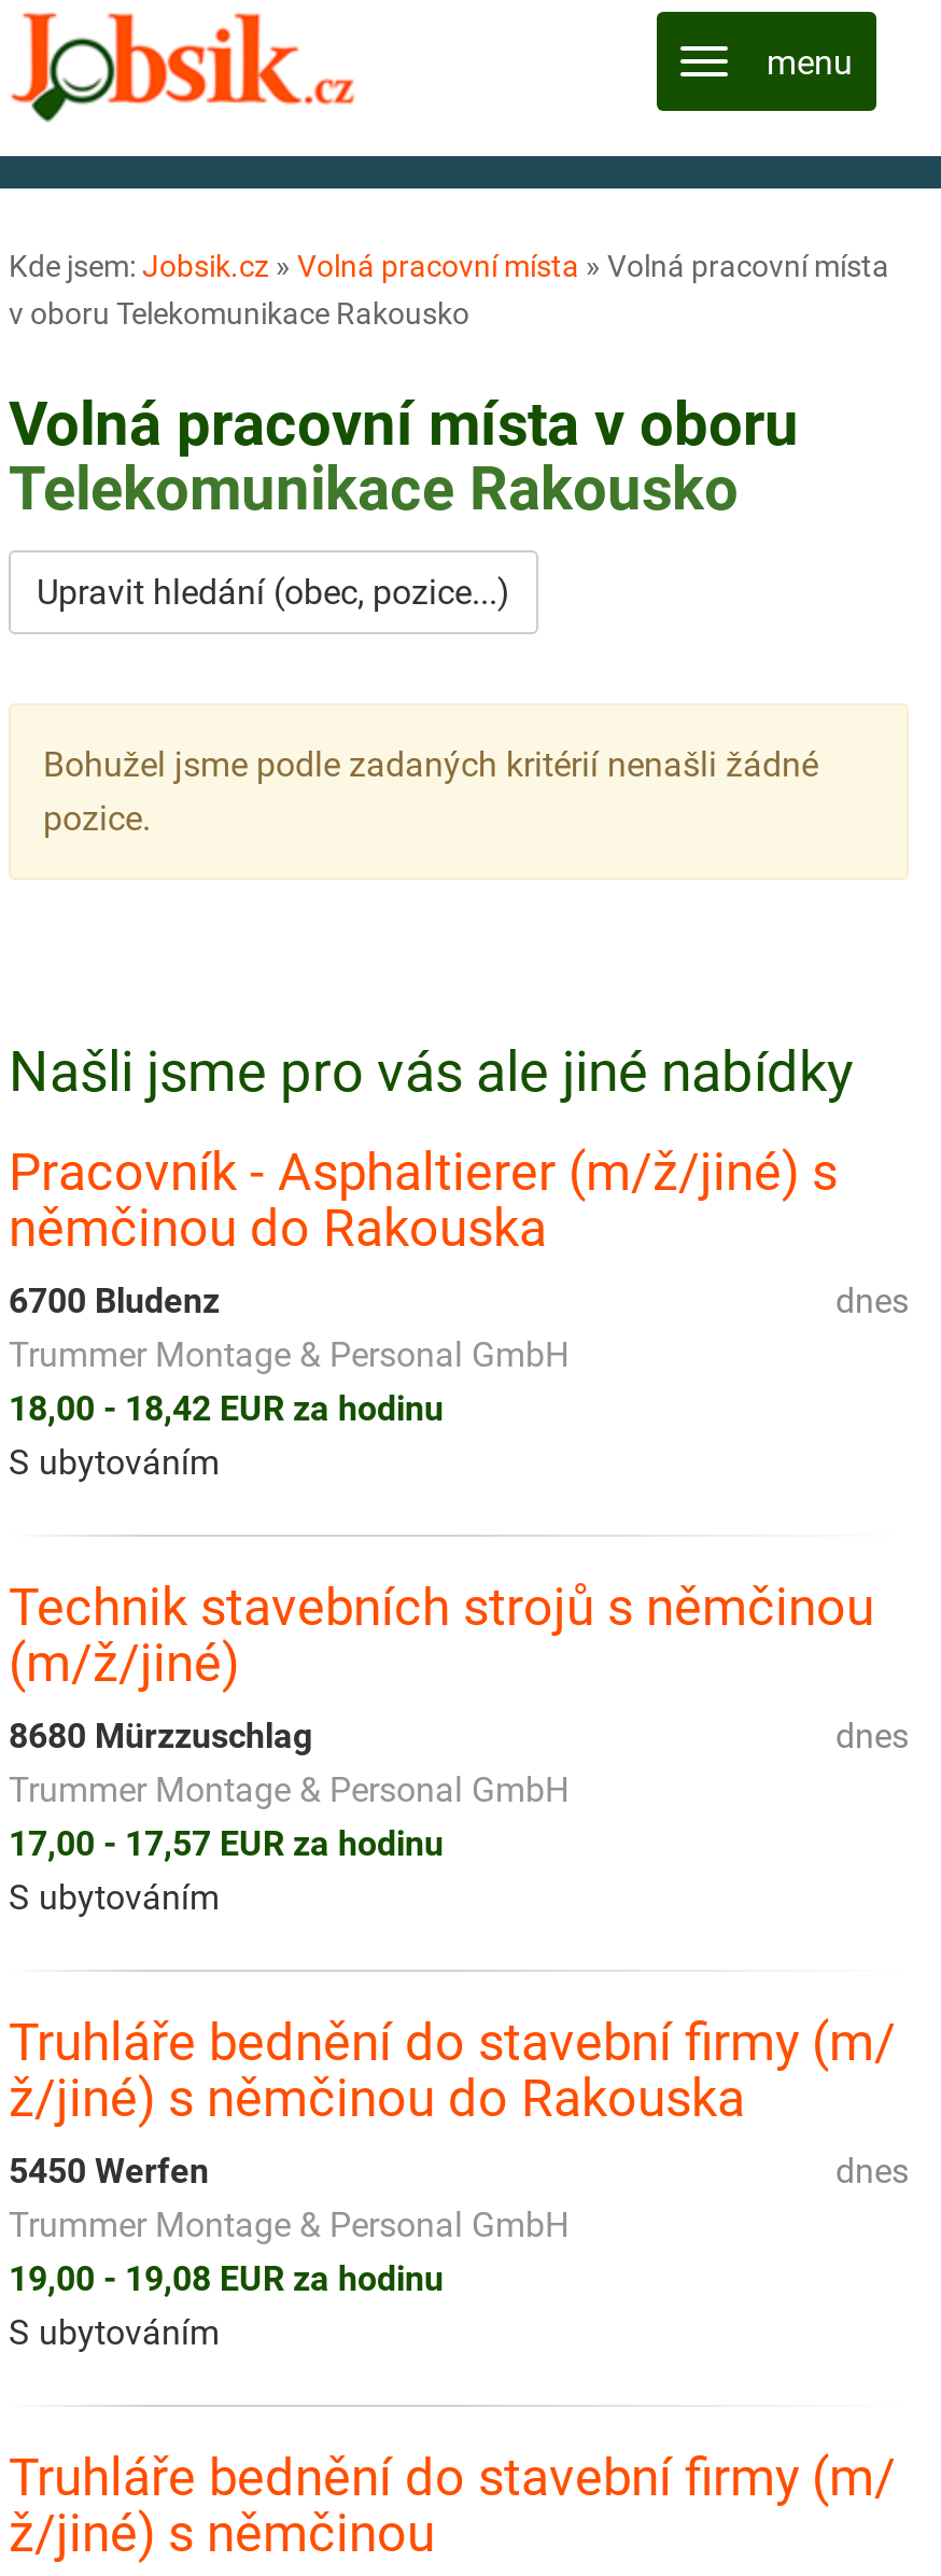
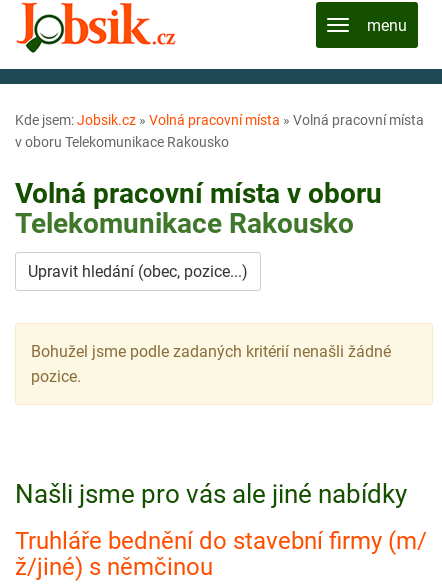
- Pracovník - Asphaltierer (m/ž/jiné) s
- němčinou do Rakouska
- dnes
- 6700 Bludenz
- Trummer Montage & Personal GmbH
- 18,00 - 18,42 EUR za hodinu
- S ubytováním
- Technik stavebních strojů s němčinou
- (m/ž/jiné)
- dnes
- 8680 Mürzzuschlag
- Trummer Montage & Personal GmbH
- 17,00 - 17,57 EUR za hodinu
- S ubytováním
- Truhláře bednění do stavební firmy (m/
- ž/jiné) s němčinou do Rakouska
- dnes
- 5450 Werfen
- Trummer Montage & Personal GmbH
- 19,00 - 19,08 EUR za hodinu
- S ubytováním
